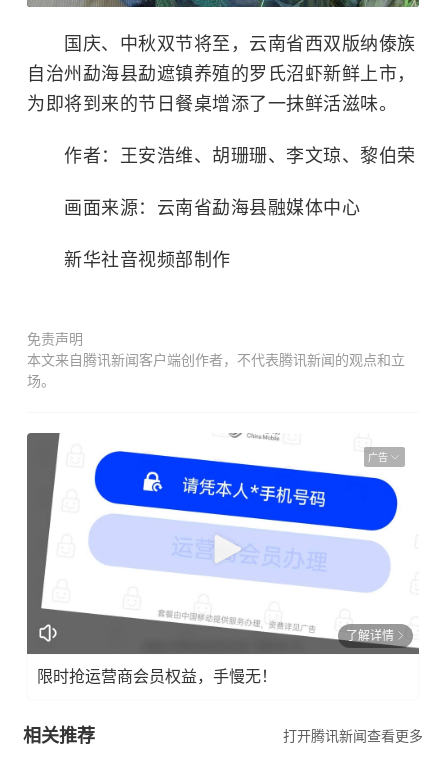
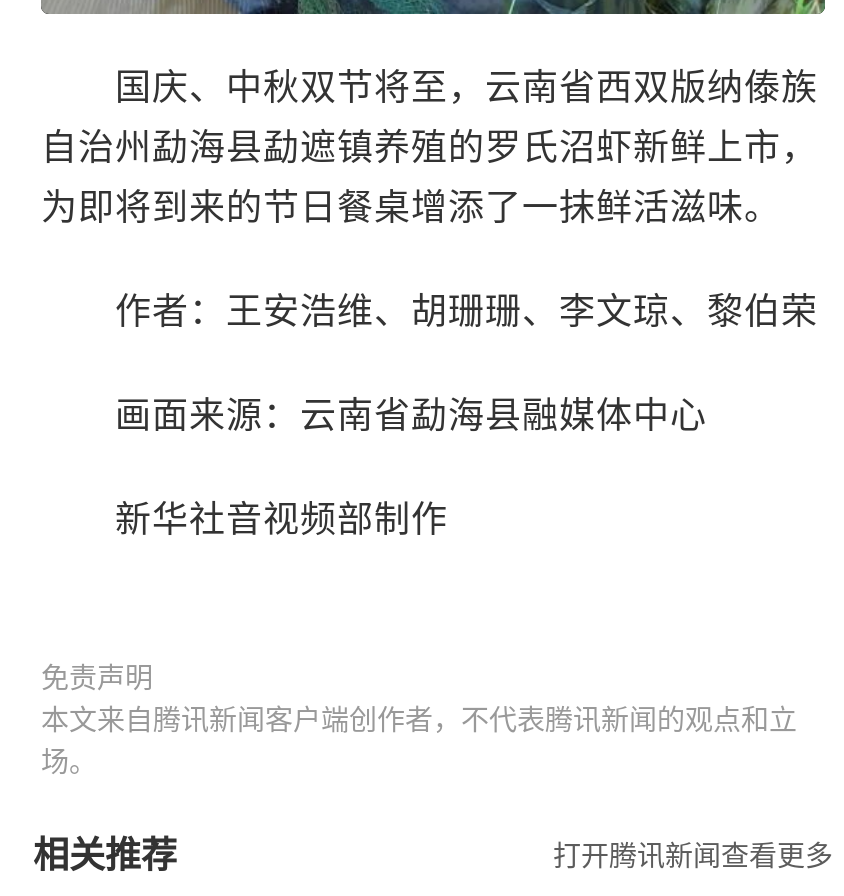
- [image]
- 广告

- 了解详情
- 限时抢运营商会员权益，手慢无！
